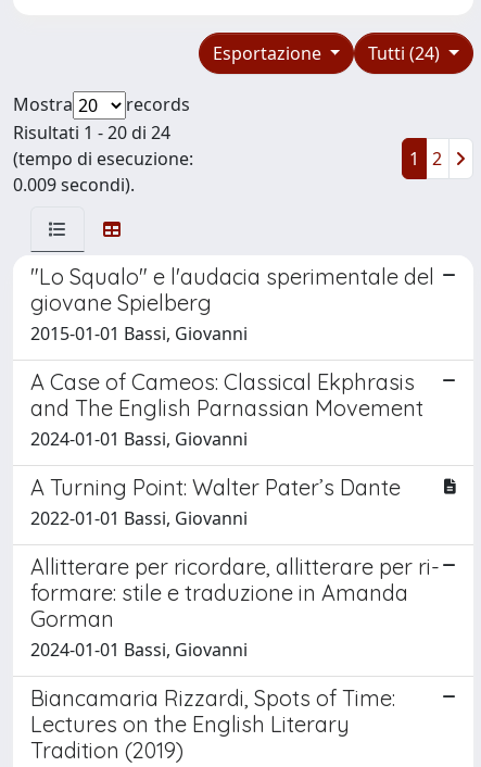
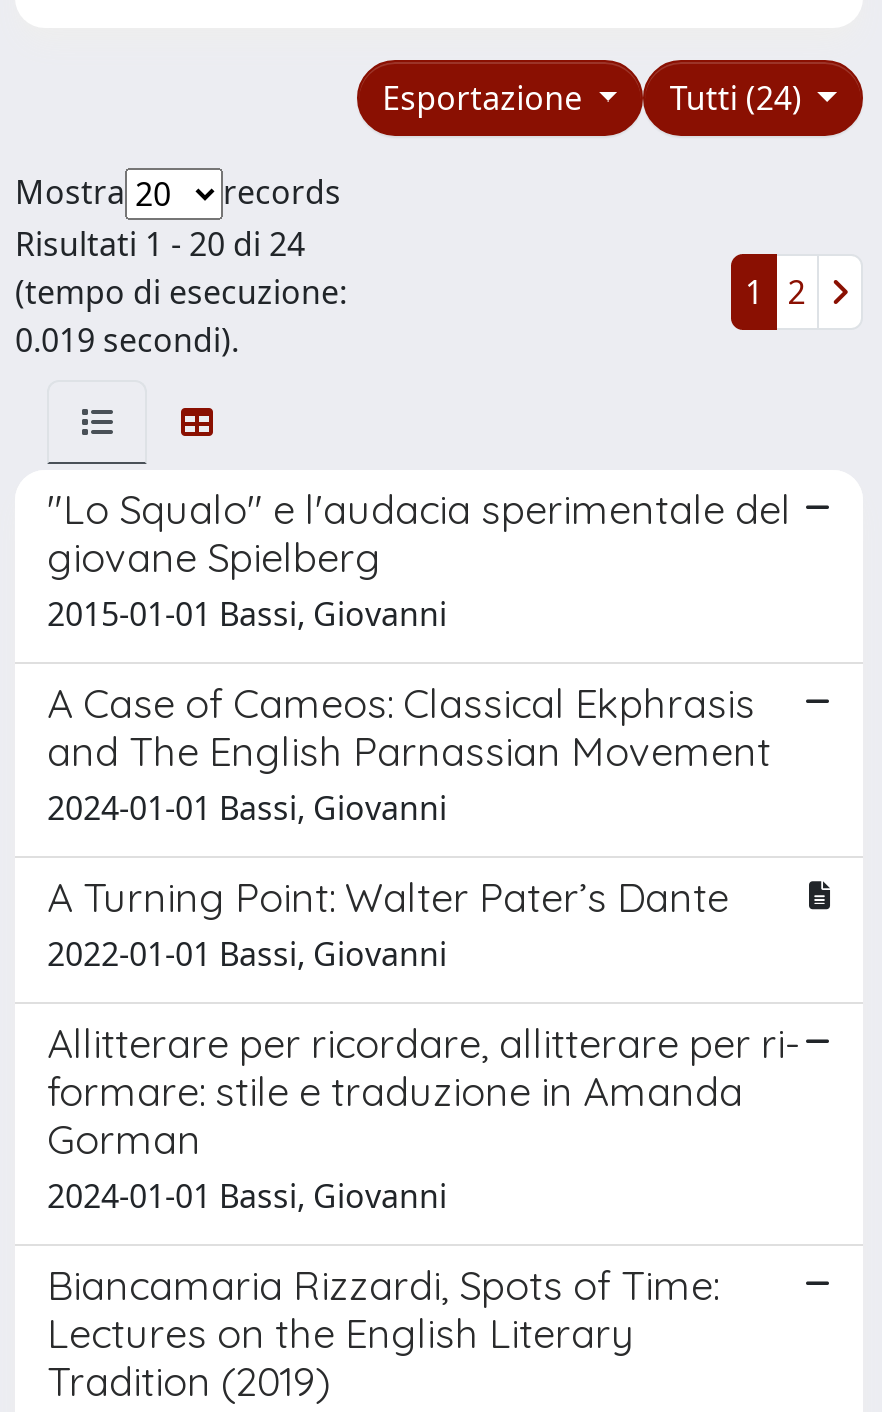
- 0.009 secondi).
+ 0.019 secondi).
